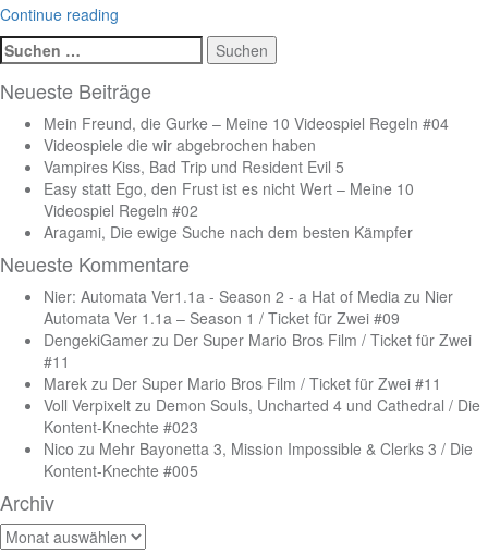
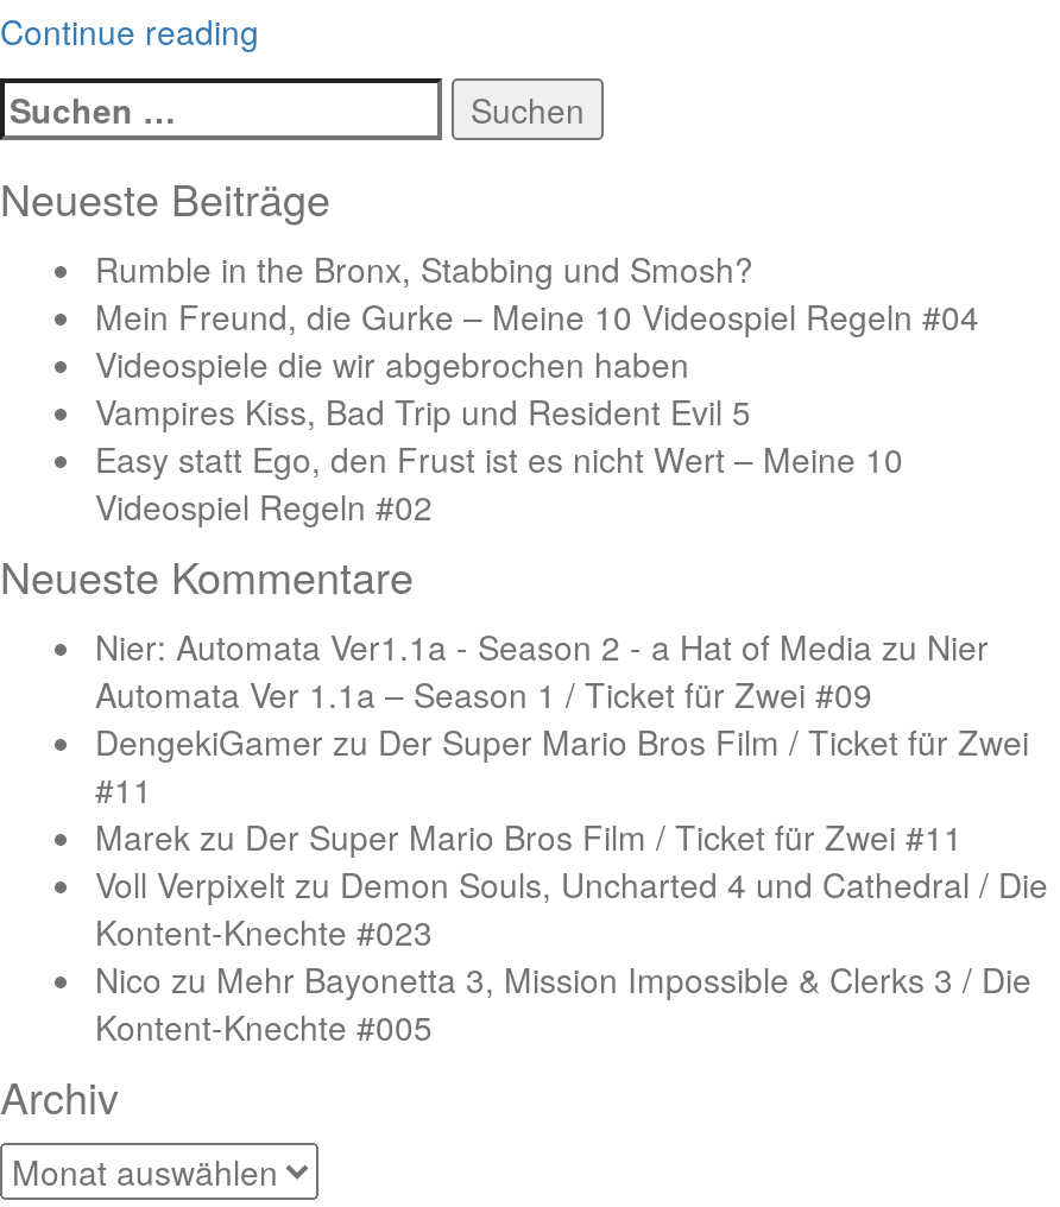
+ Rumble in the Bronx, Stabbing und Smosh?

moved down: Mein Freund, die Gurke – Meine 10 Videospiel Regeln #04 | Videospiele die wir abgebrochen haben | Vampires Kiss, Bad Trip und Resident Evil 5 | Easy statt Ego, den Frust ist es nicht Wert – Meine 10 | Videospiel Regeln #02

- Aragami, Die ewige Suche nach dem besten Kämpfer
